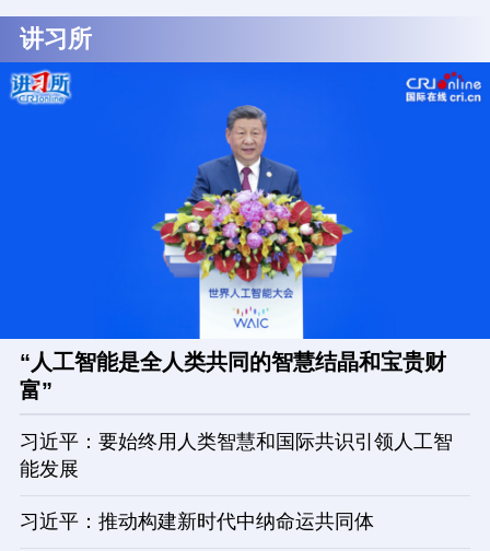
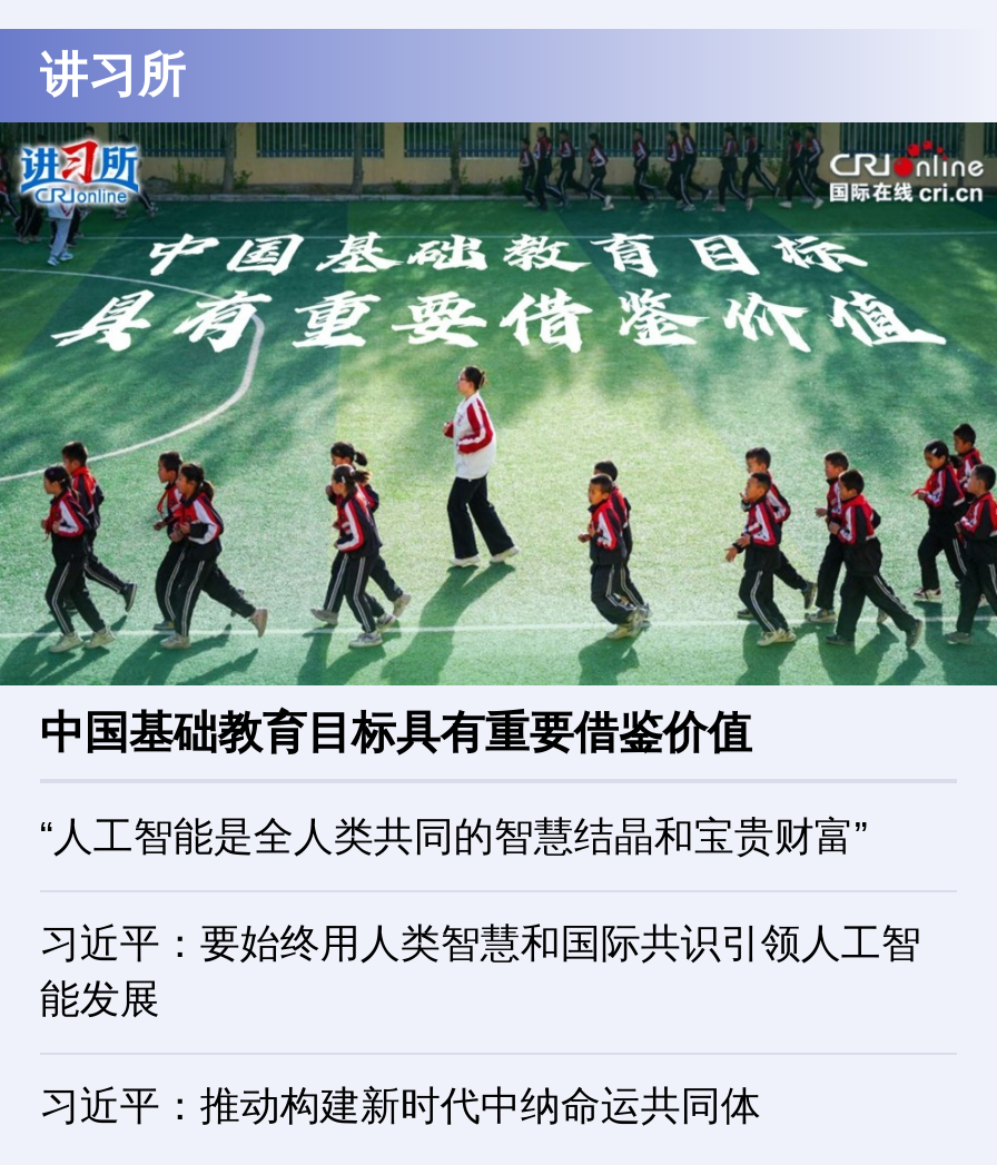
- [image]
- “人工智能是全人类共同的智慧结晶和宝贵财
- 富”
+ [image]
+ 中国基础教育目标具有重要借鉴价值
+ “人工智能是全人类共同的智慧结晶和宝贵财富”
